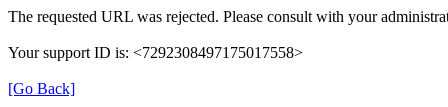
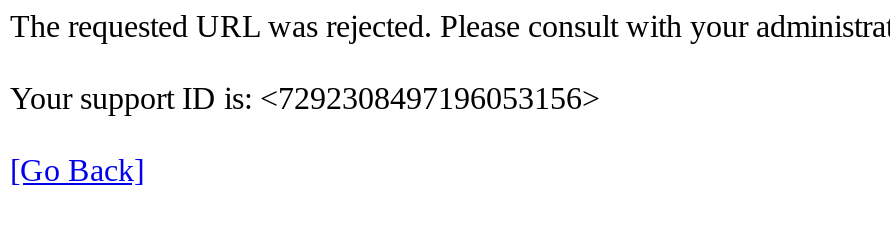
- Your support ID is: <7292308497175017558>
+ Your support ID is: <7292308497196053156>
